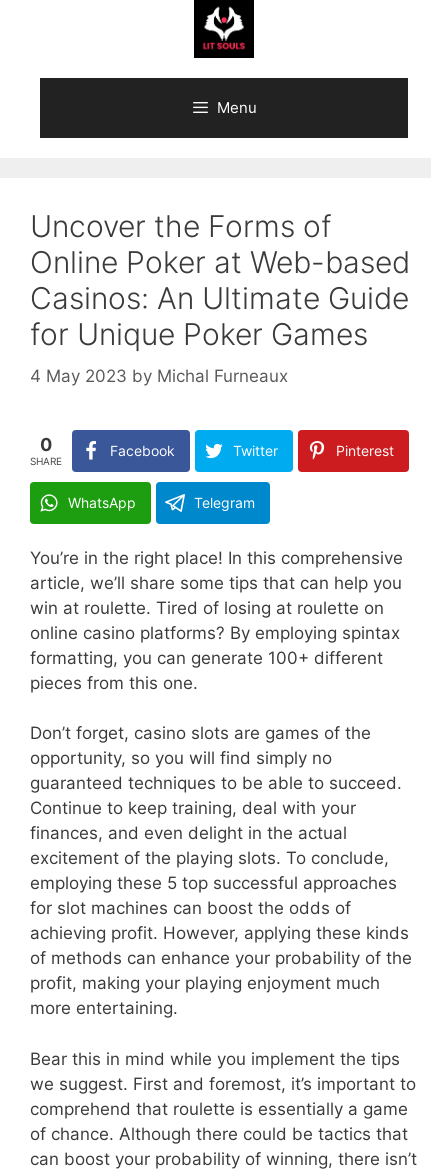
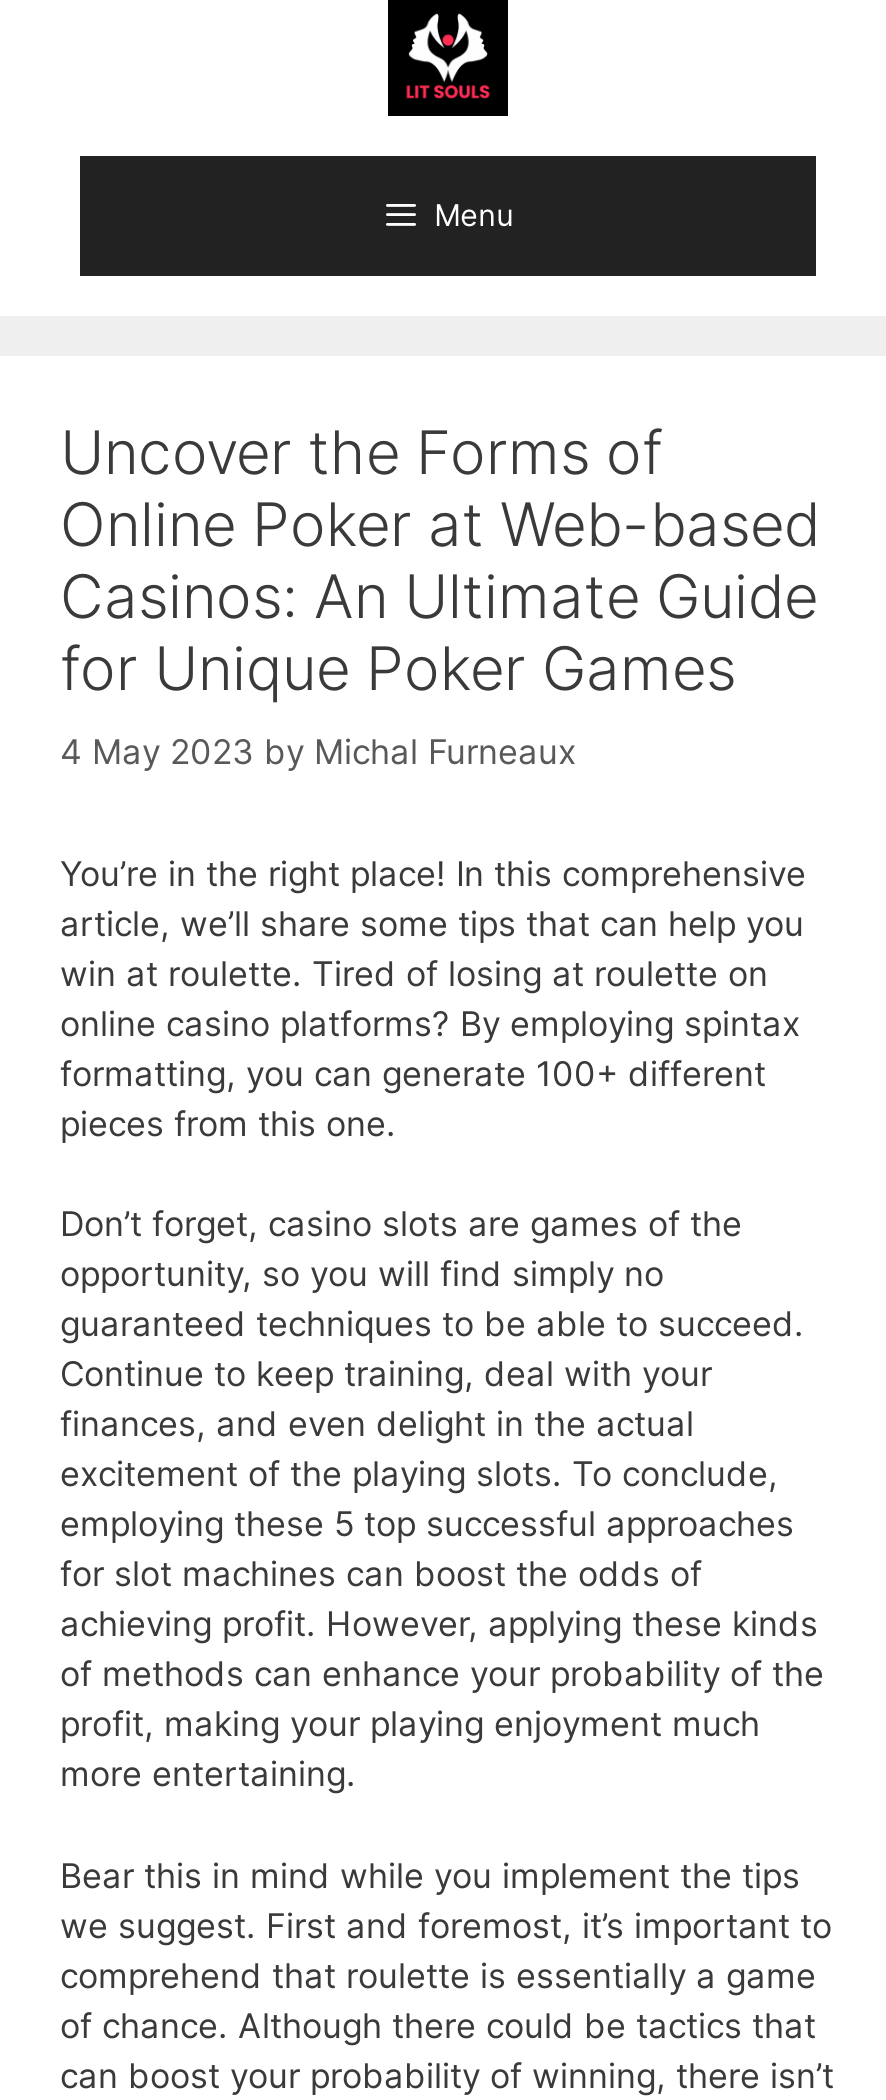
- 0
- SHARE

- Facebook
- Twitter
- Pinterest
- WhatsApp
- Telegram
